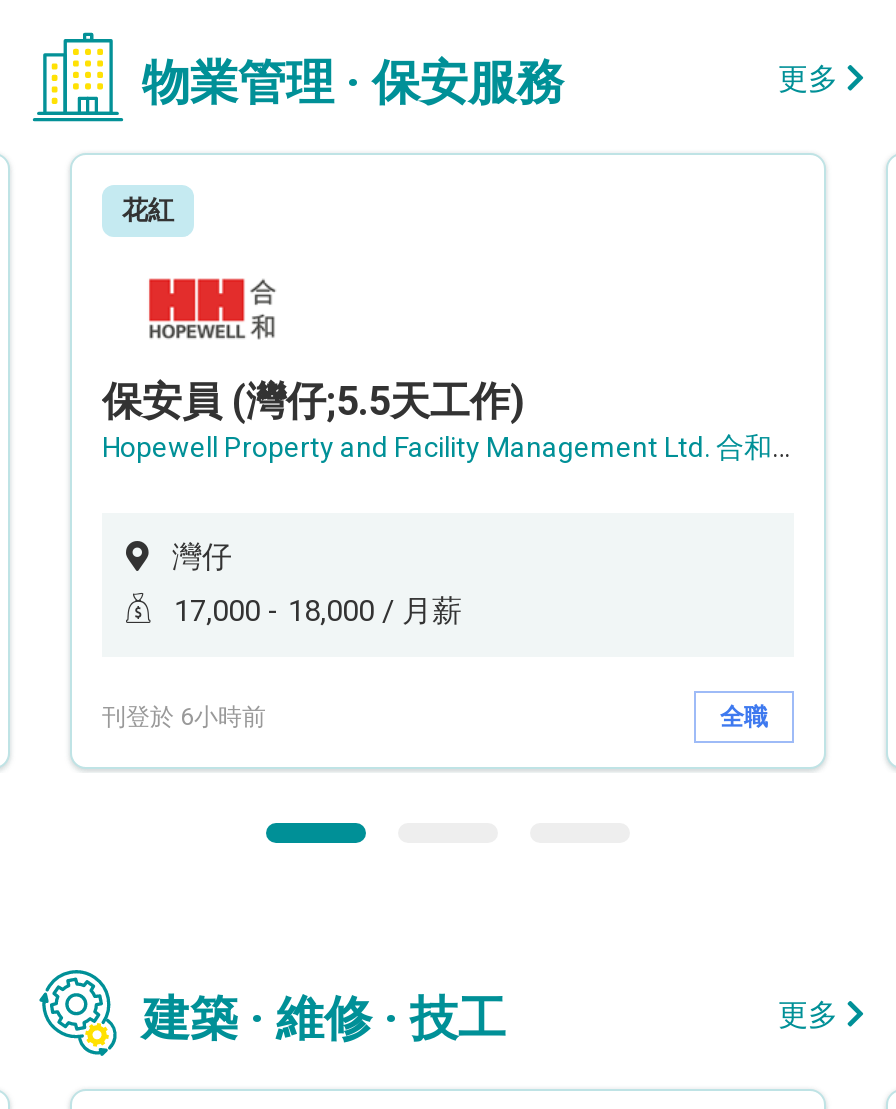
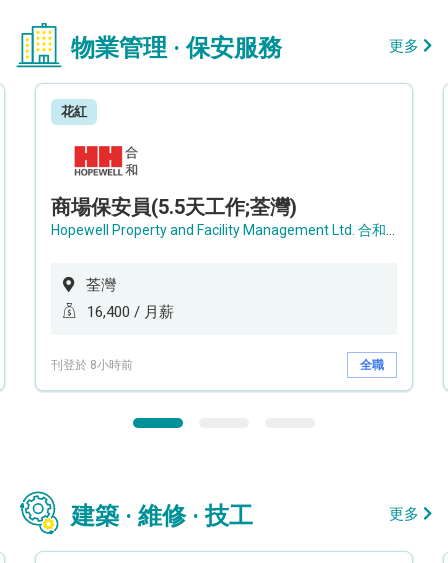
- 保安員 (灣仔;5.5天工作)
+ 商場保安員(5.5天工作;荃灣)

- 灣仔
+ 荃灣

- 17,000 - 18,000 / 月薪
+ 16,400 / 月薪

- 刊登於 6小時前
+ 刊登於 8小時前
